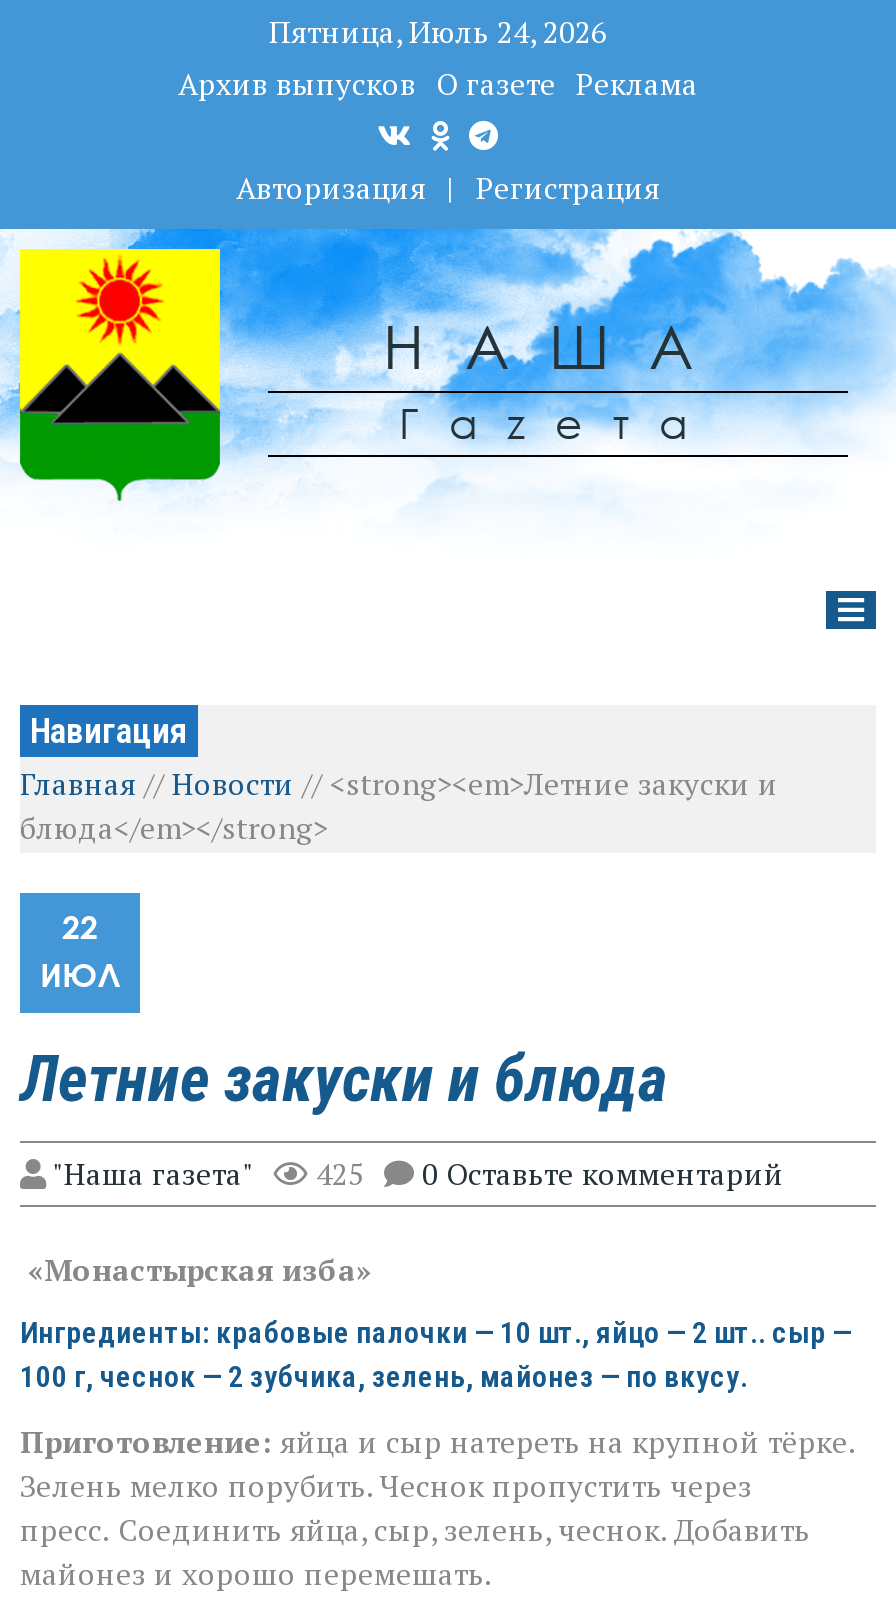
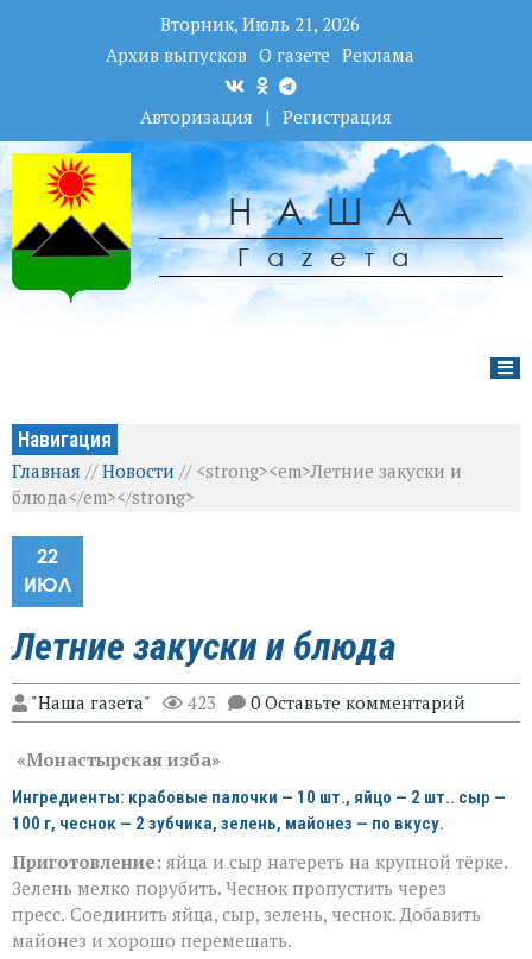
- Пятница, Июль 24, 2026
+ Вторник, Июль 21, 2026

- "Наша газета" 425 0 Оставьте комментарий
+ "Наша газета" 423 0 Оставьте комментарий
